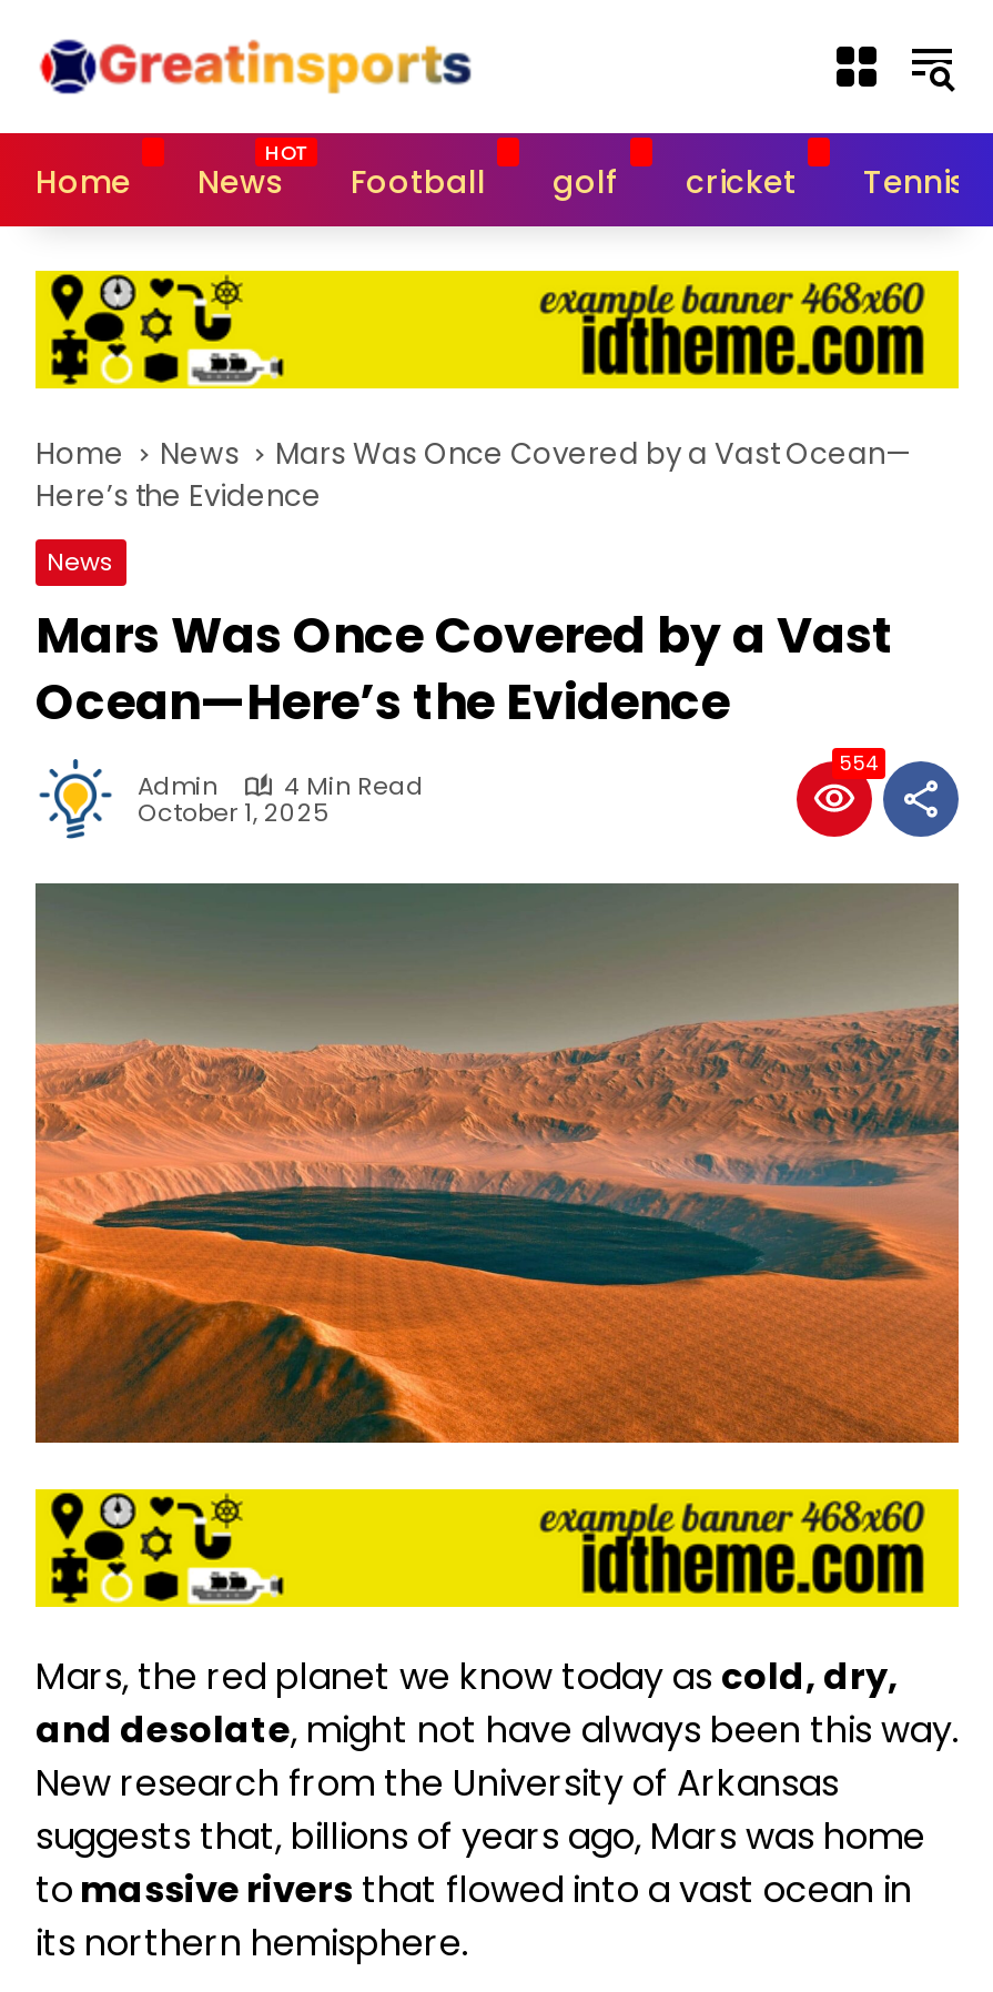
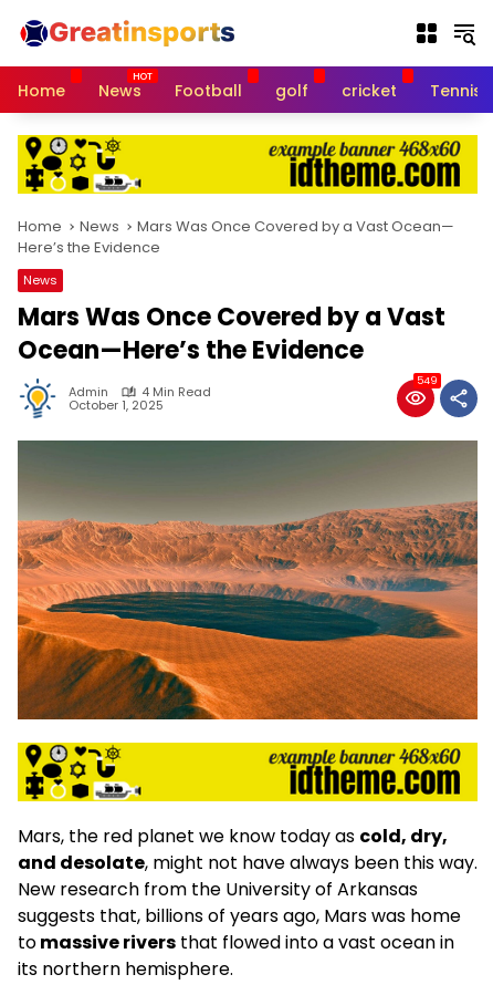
- 554
+ 549
